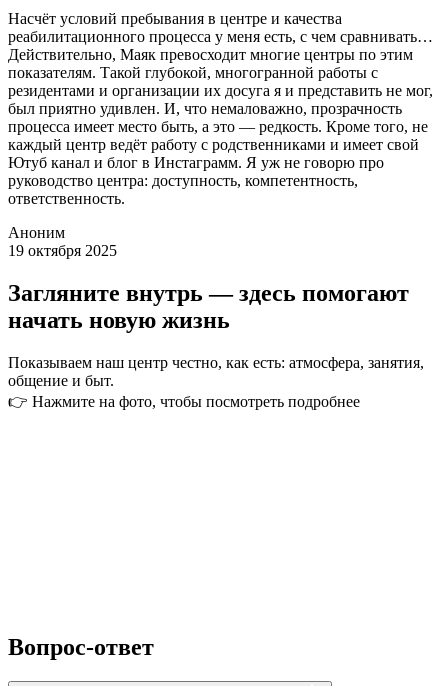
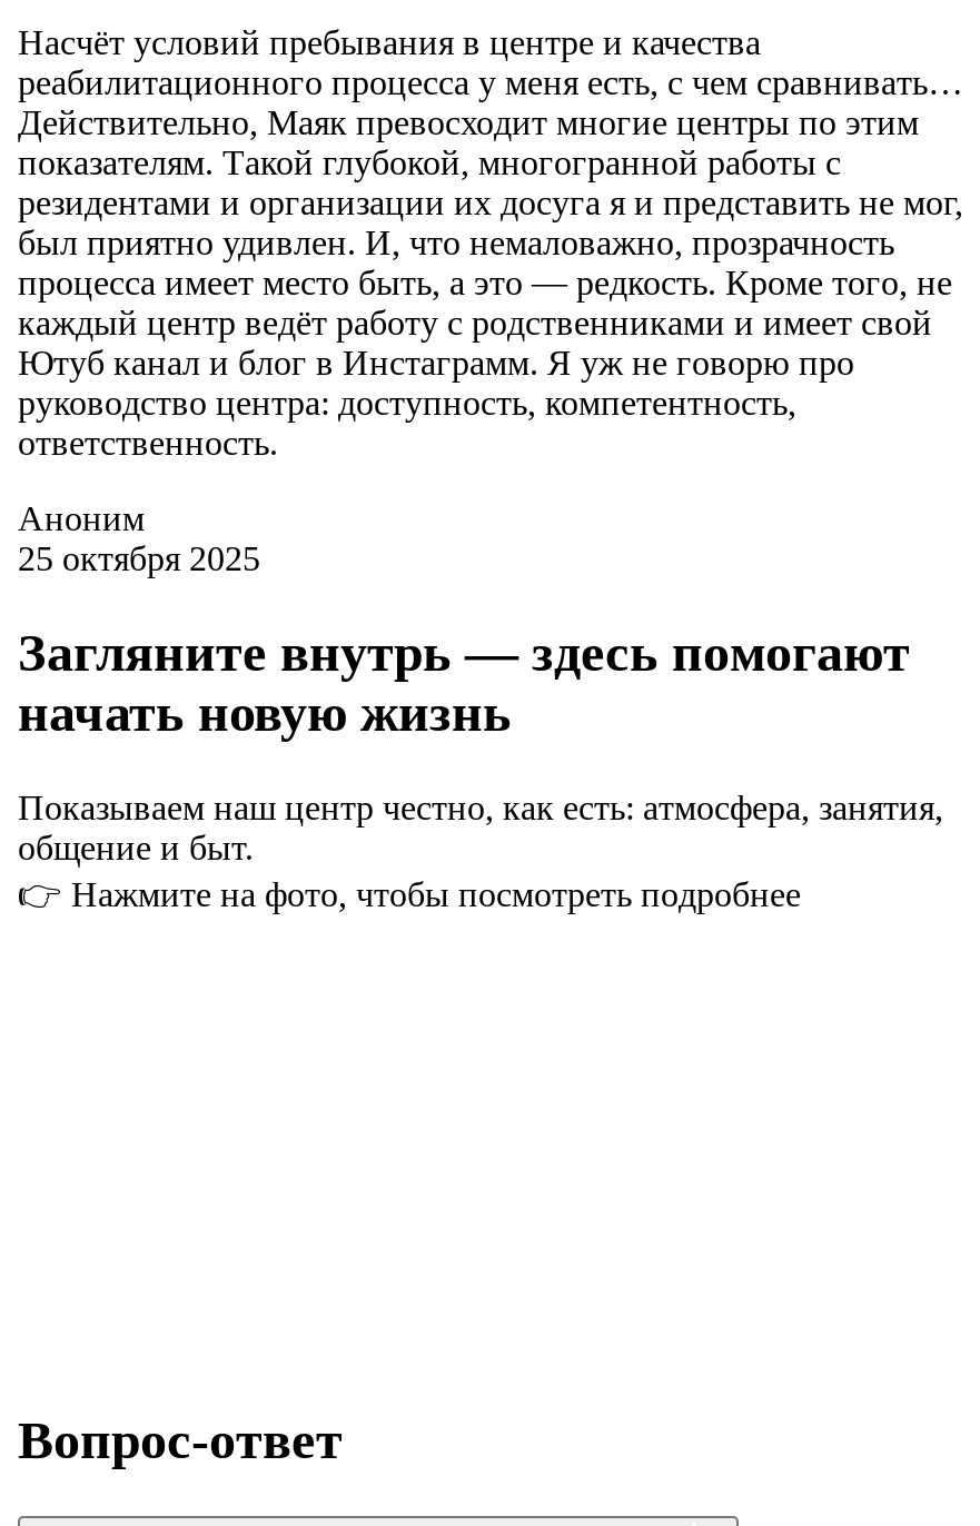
- 19 октября 2025
+ 25 октября 2025
